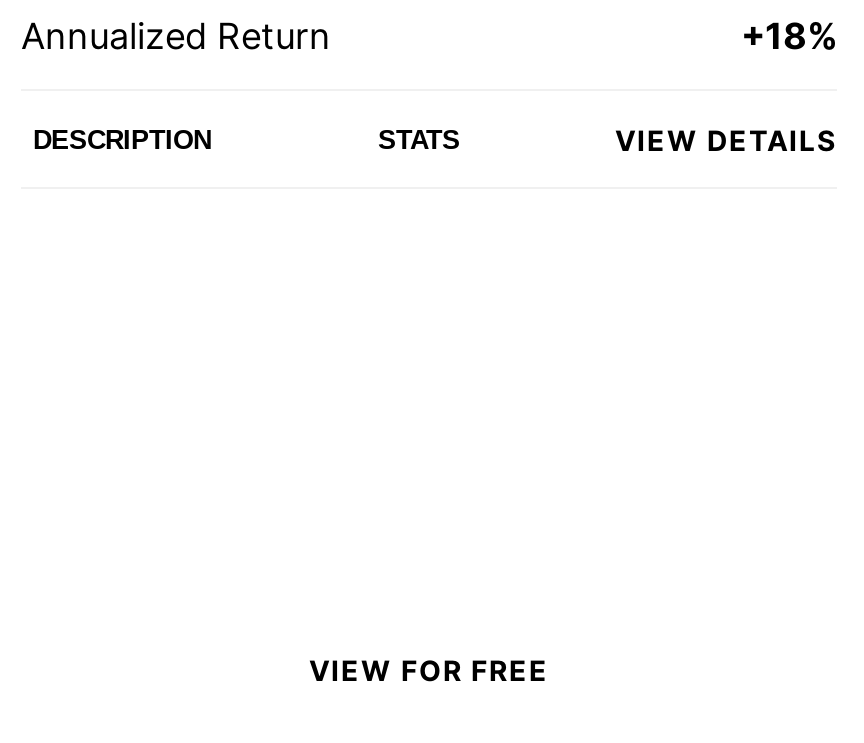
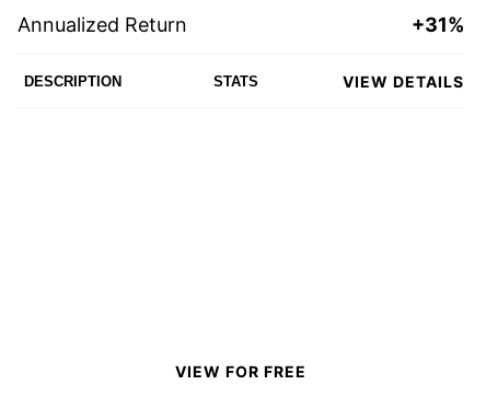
- +18%
+ +31%
